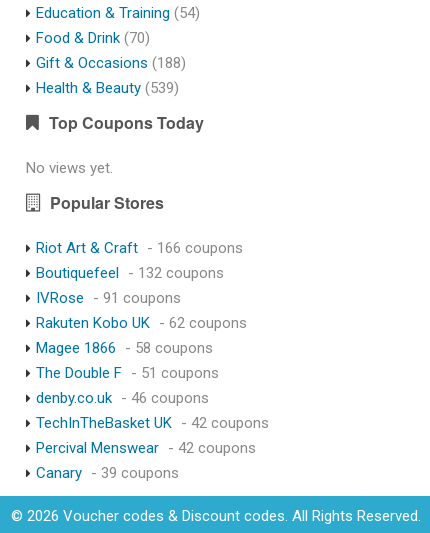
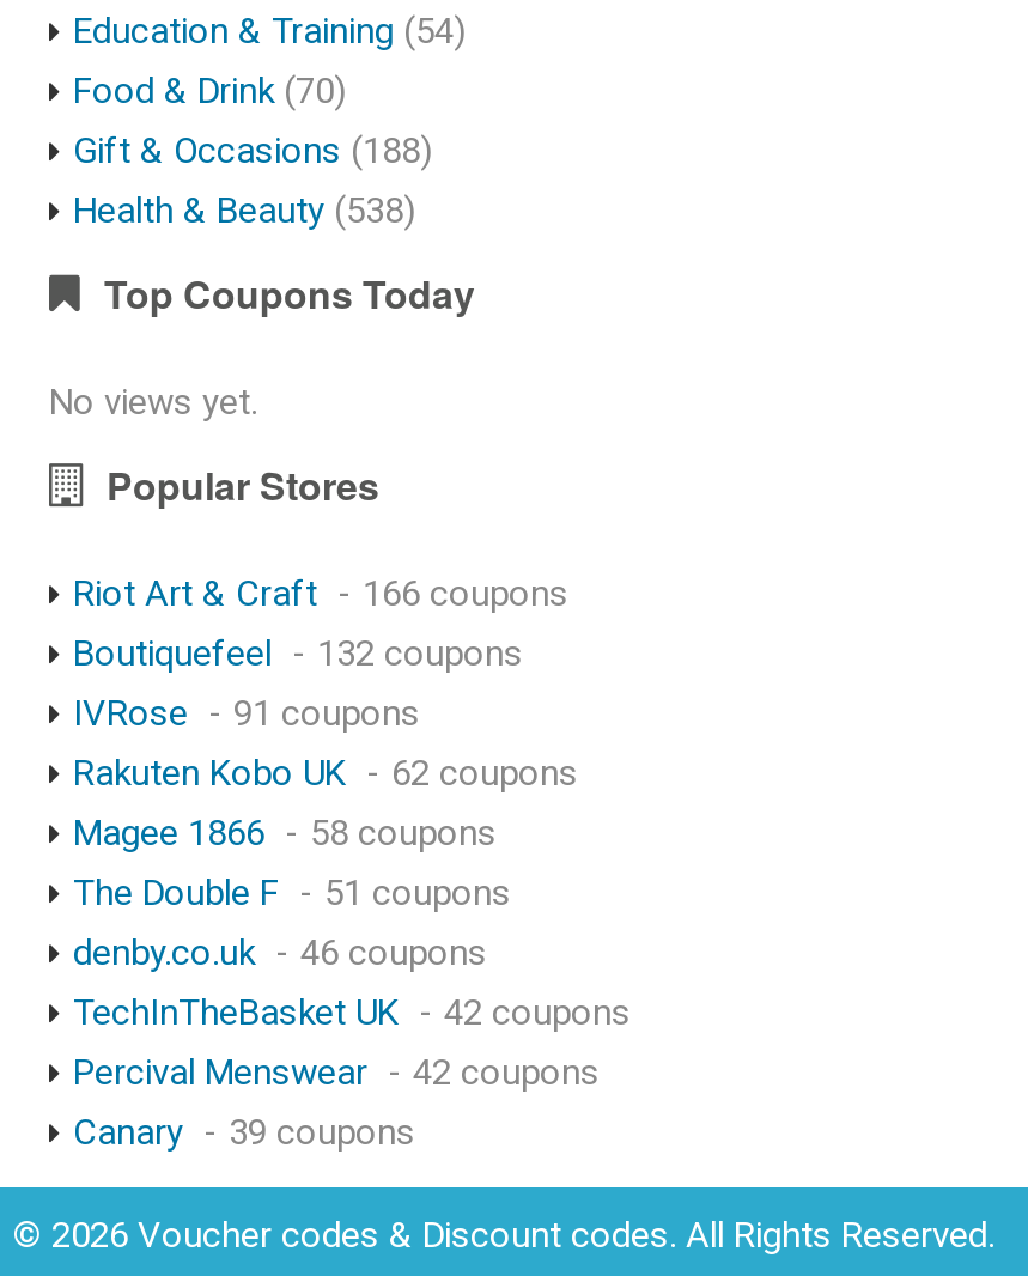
- Health & Beauty (539)
+ Health & Beauty (538)
